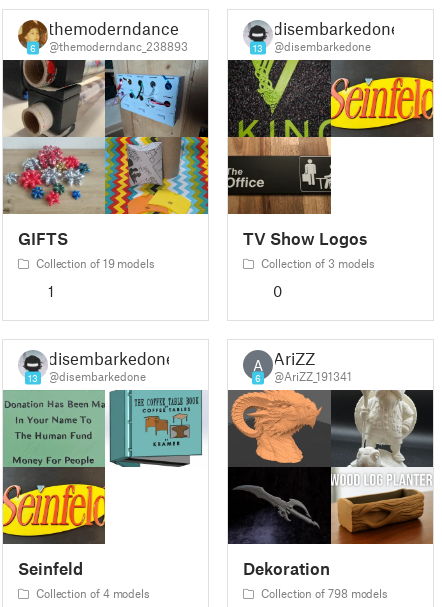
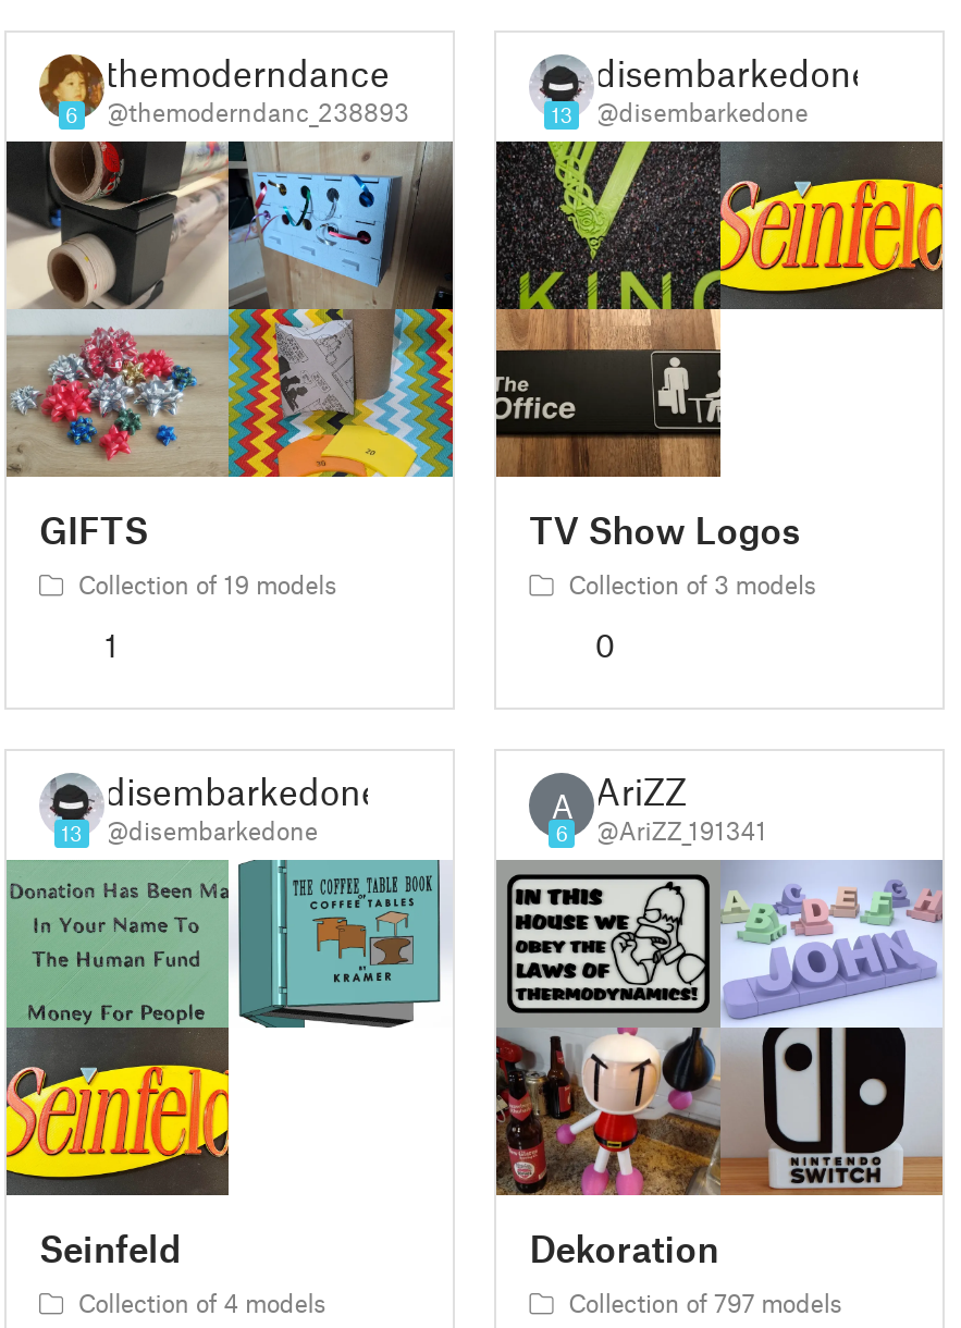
- [image]
+ [image]

- Collection of 798 models
+ Collection of 797 models
